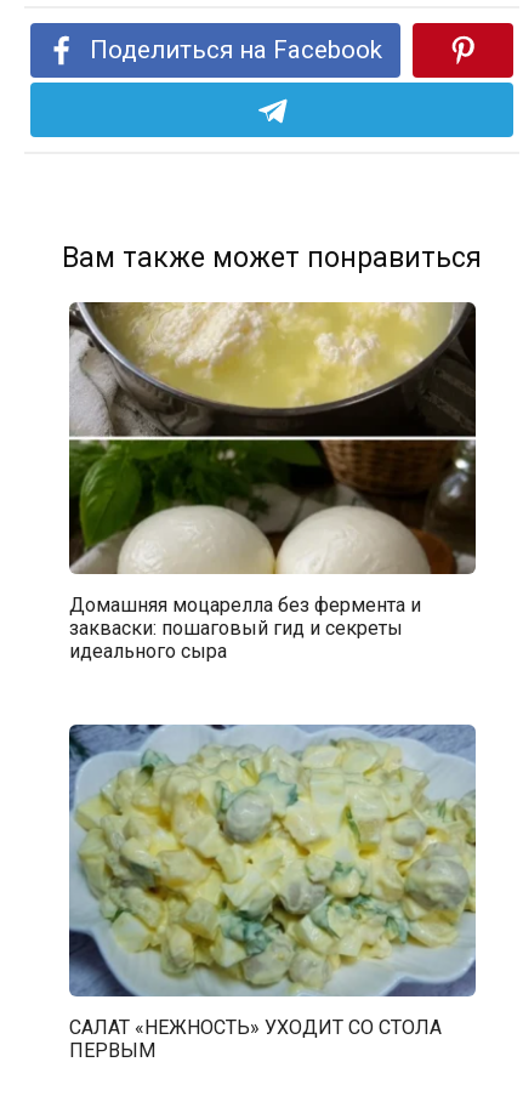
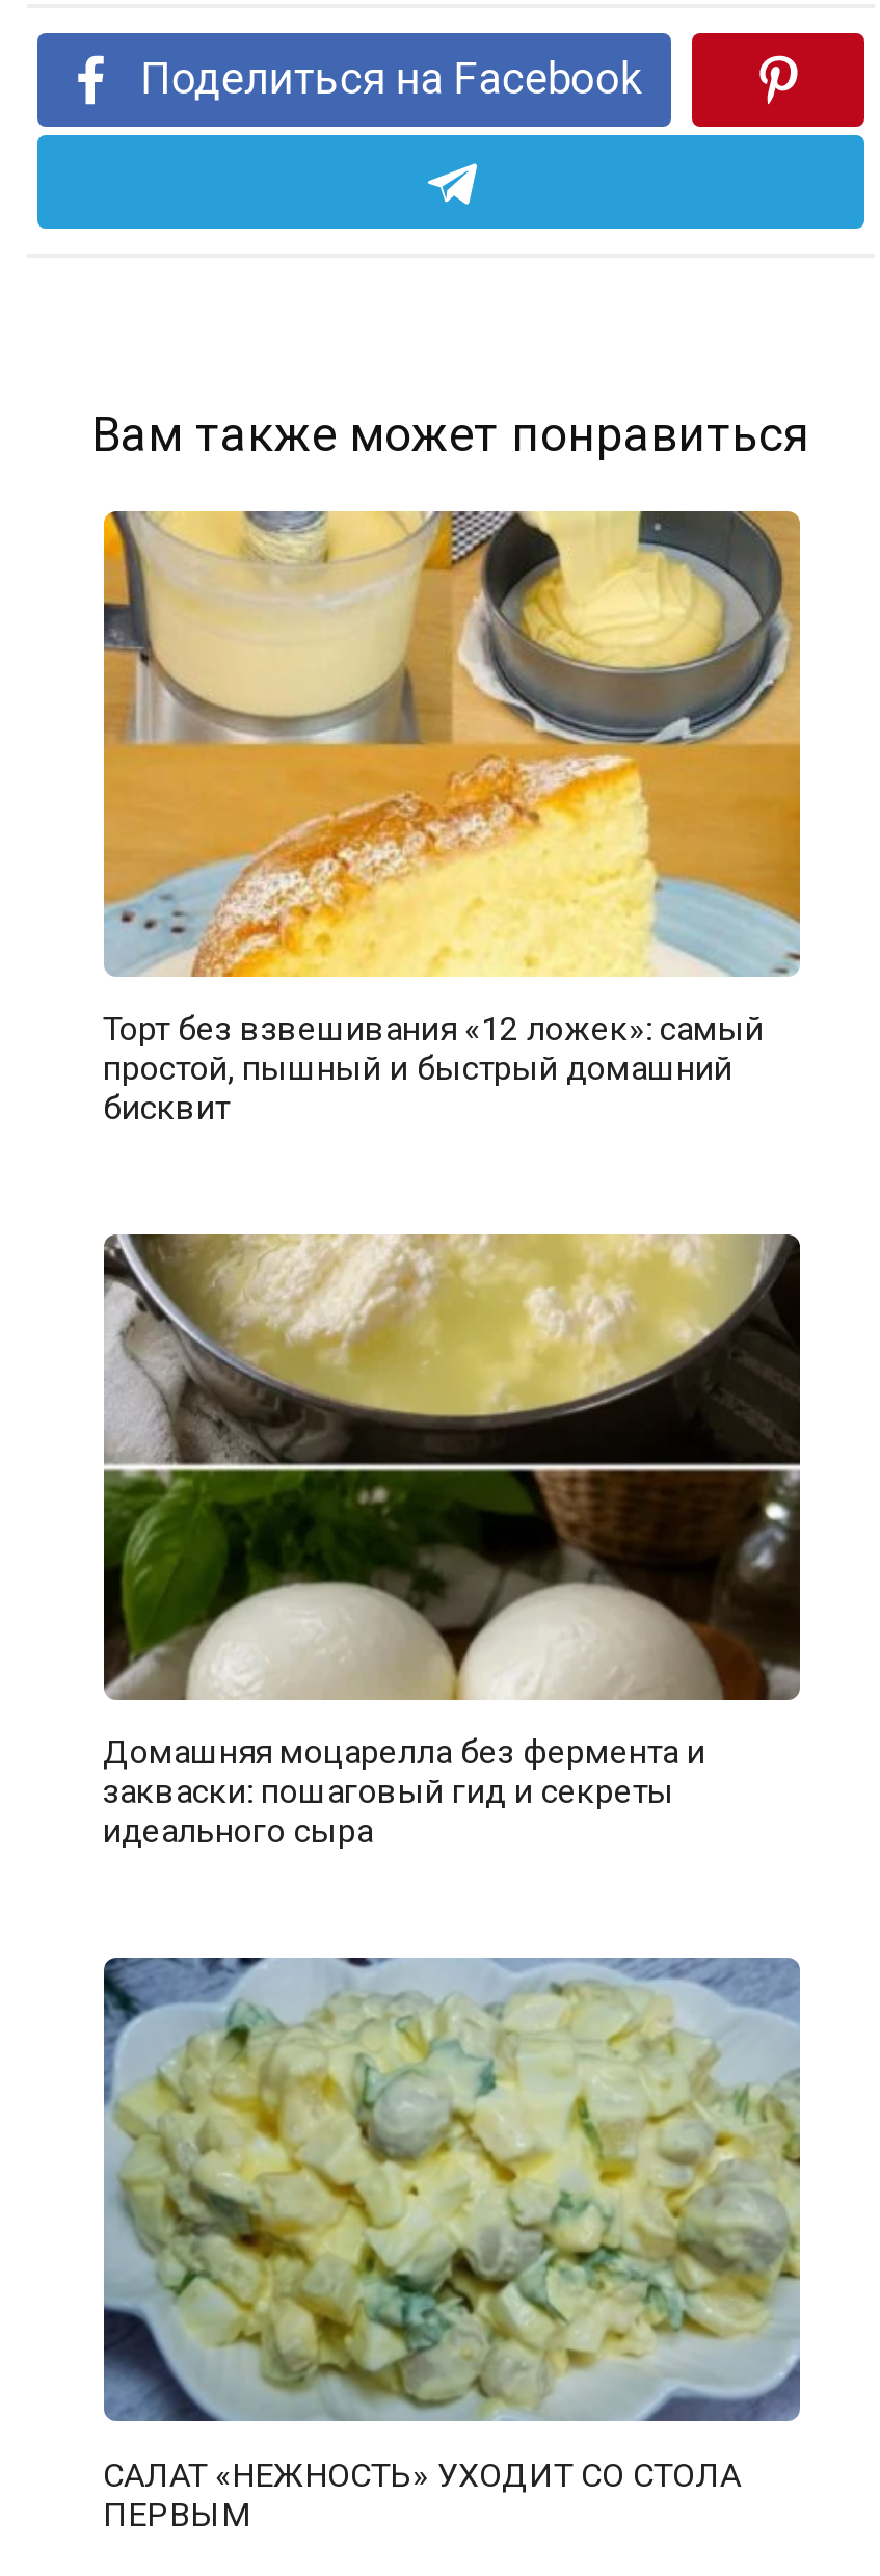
+ [image]
+ Торт без взвешивания «12 ложек»: самый
+ простой, пышный и быстрый домашний
+ бисквит
